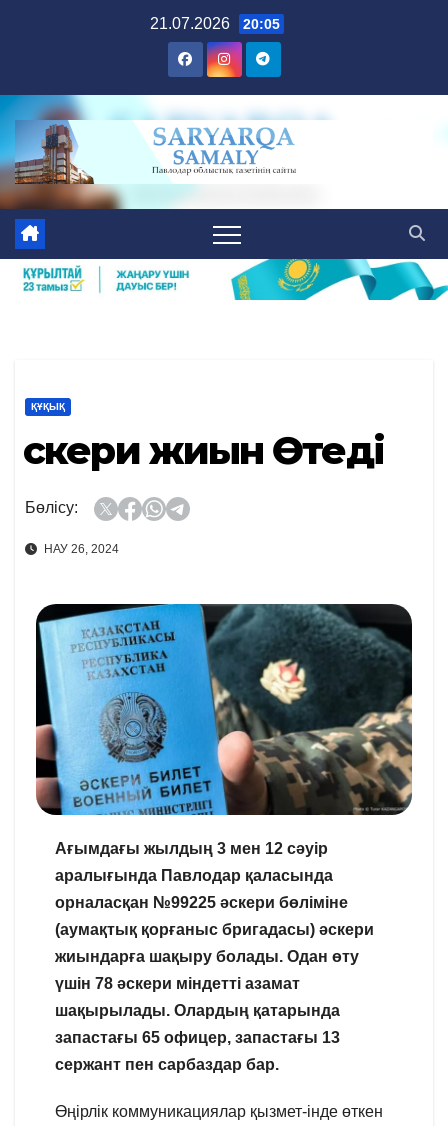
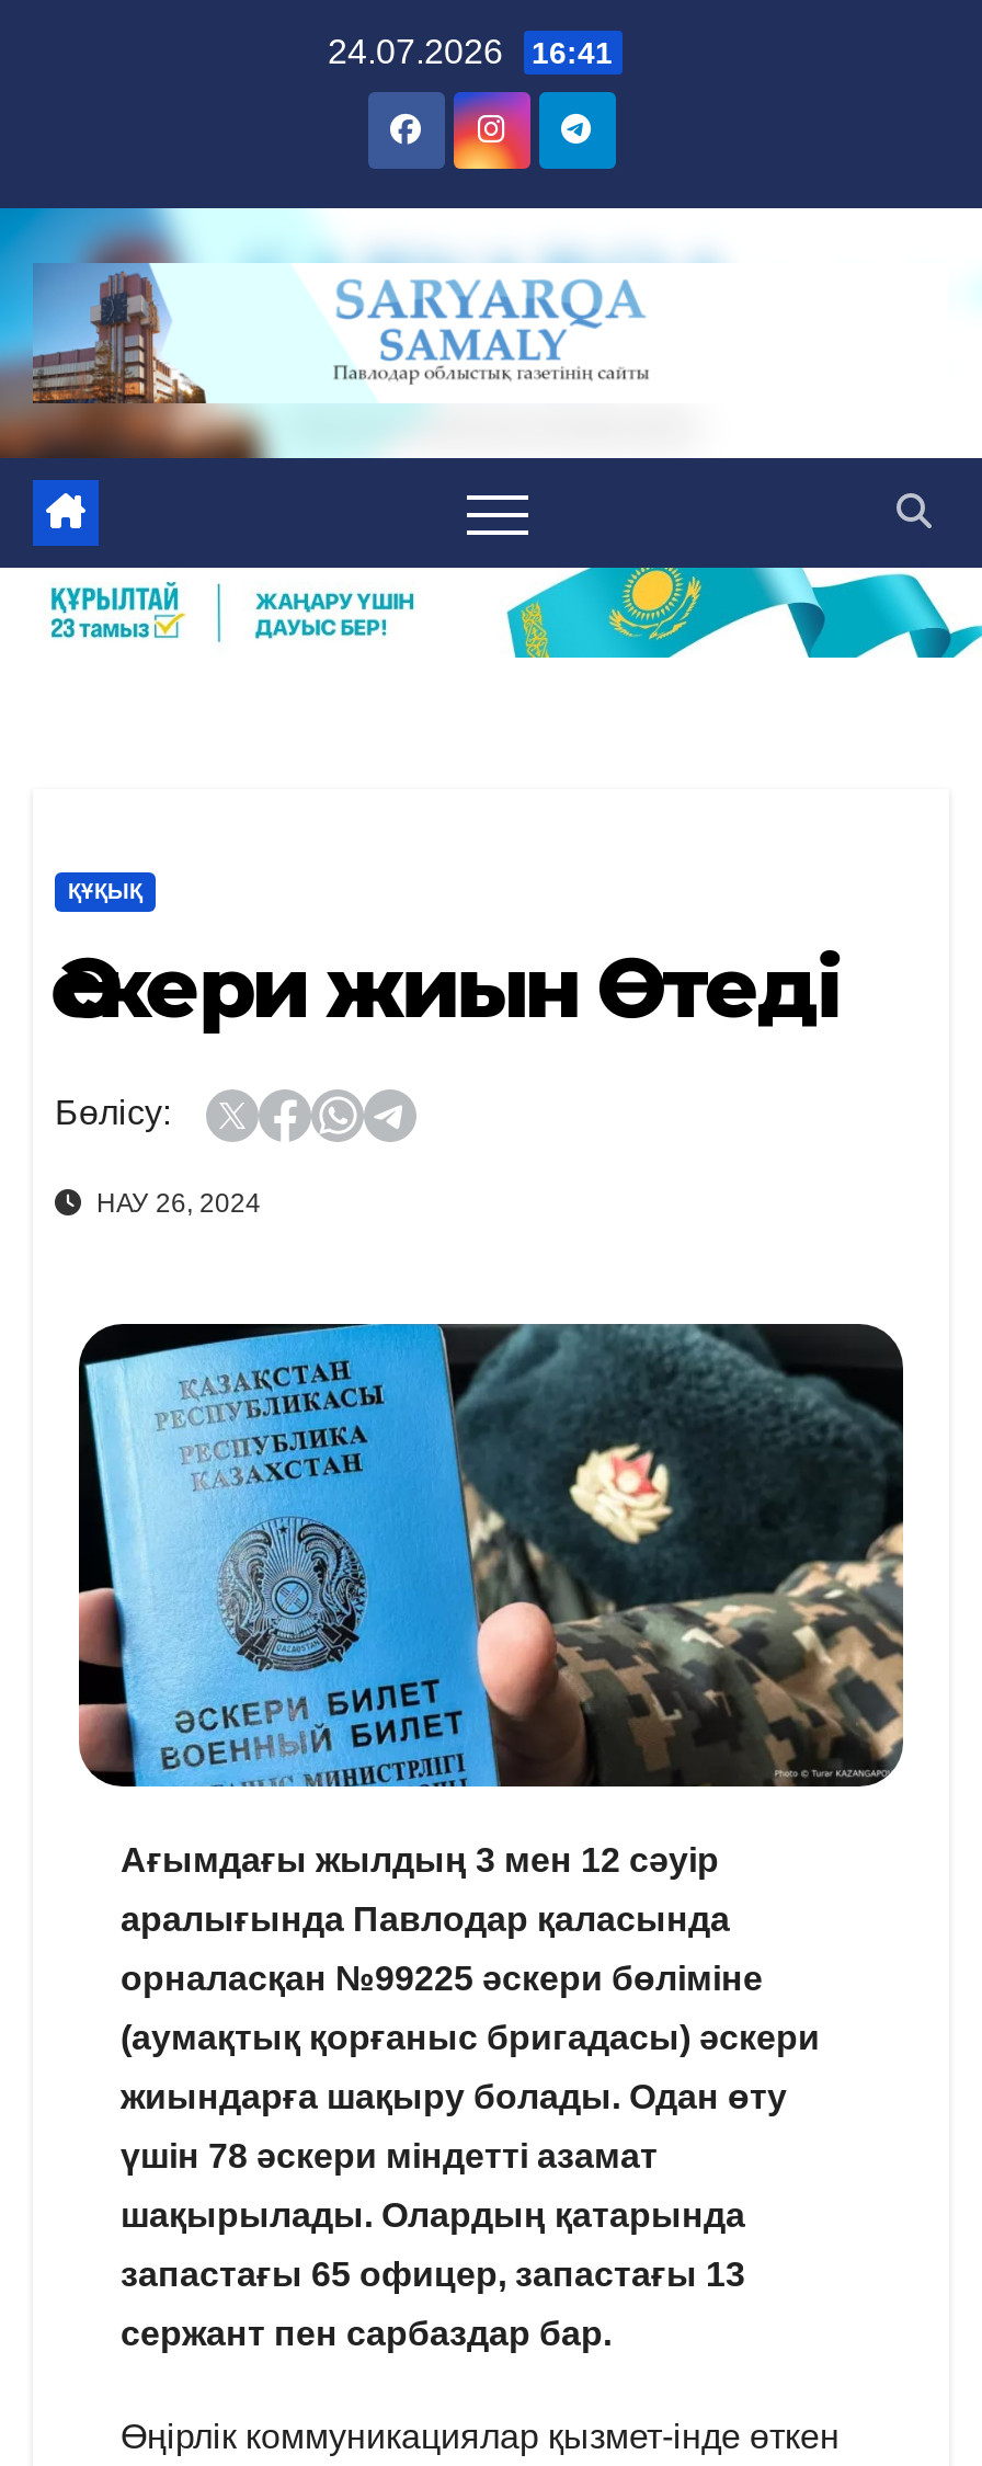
- 21.07.2026 20:05
+ 24.07.2026 16:41
